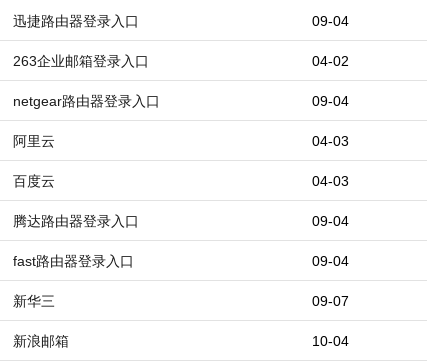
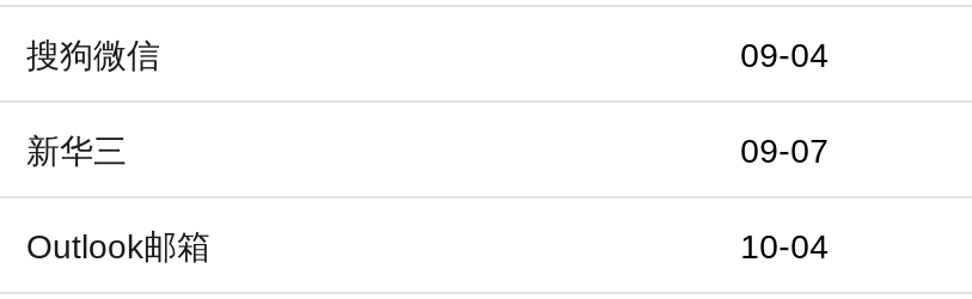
- 迅捷路由器登录入口
- 04-02
- 263企业邮箱登录入口
- 09-04
- netgear路由器登录入口
- 04-03
- 阿里云
- 04-03
- 百度云
- 09-04
- 腾达路由器登录入口
- 09-04
- fast路由器登录入口
+ 搜狗微信

- 新浪邮箱
+ Outlook邮箱
